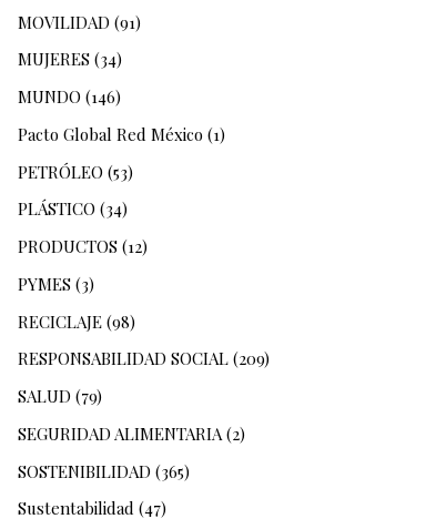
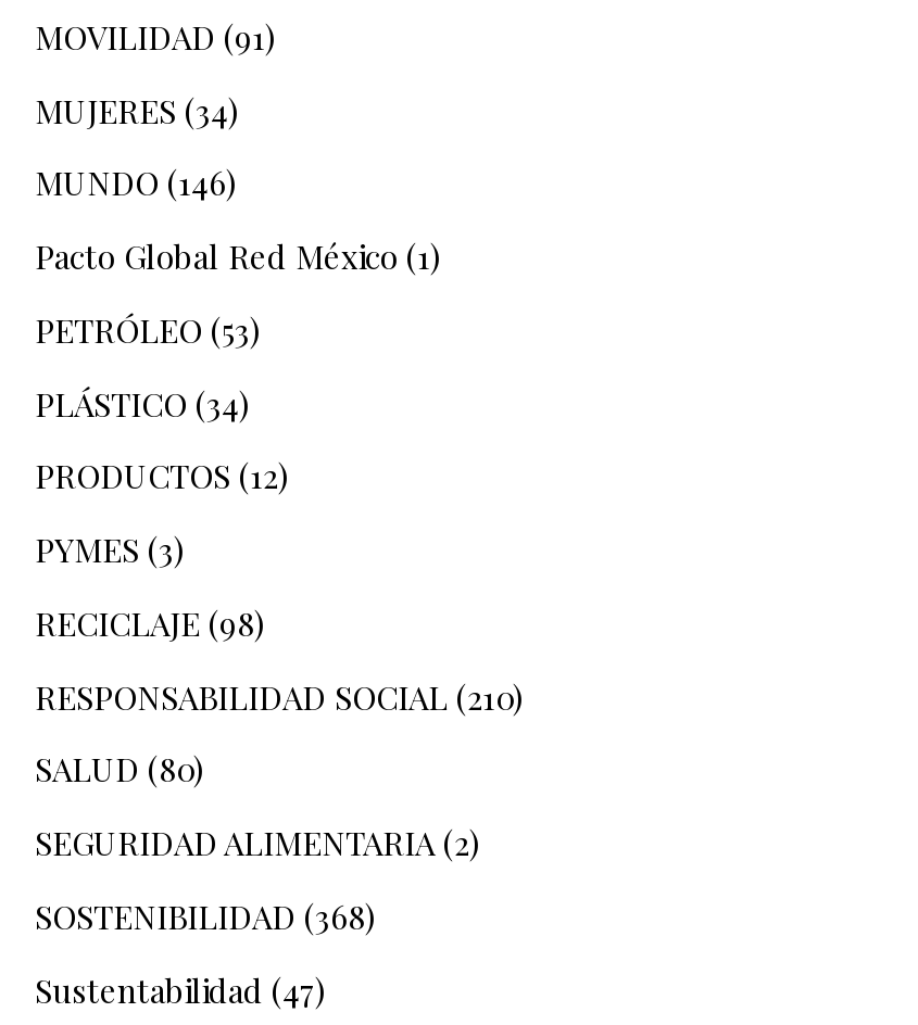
- RESPONSABILIDAD SOCIAL (209)
+ RESPONSABILIDAD SOCIAL (210)

- SALUD (79)
+ SALUD (80)

- SOSTENIBILIDAD (365)
+ SOSTENIBILIDAD (368)
